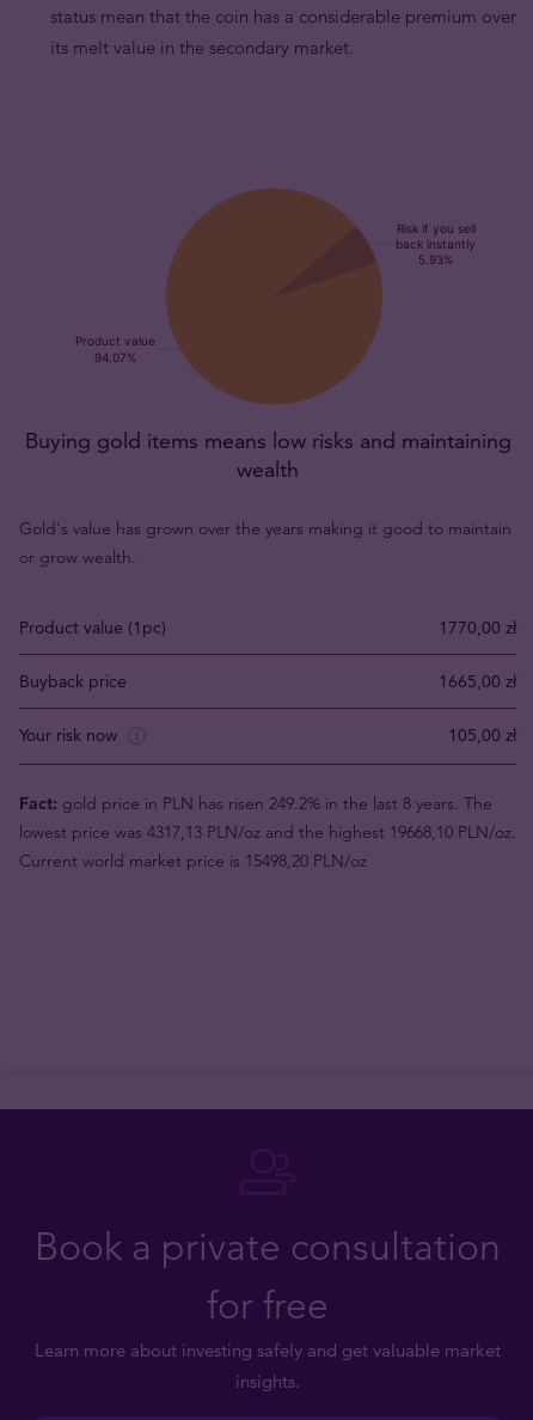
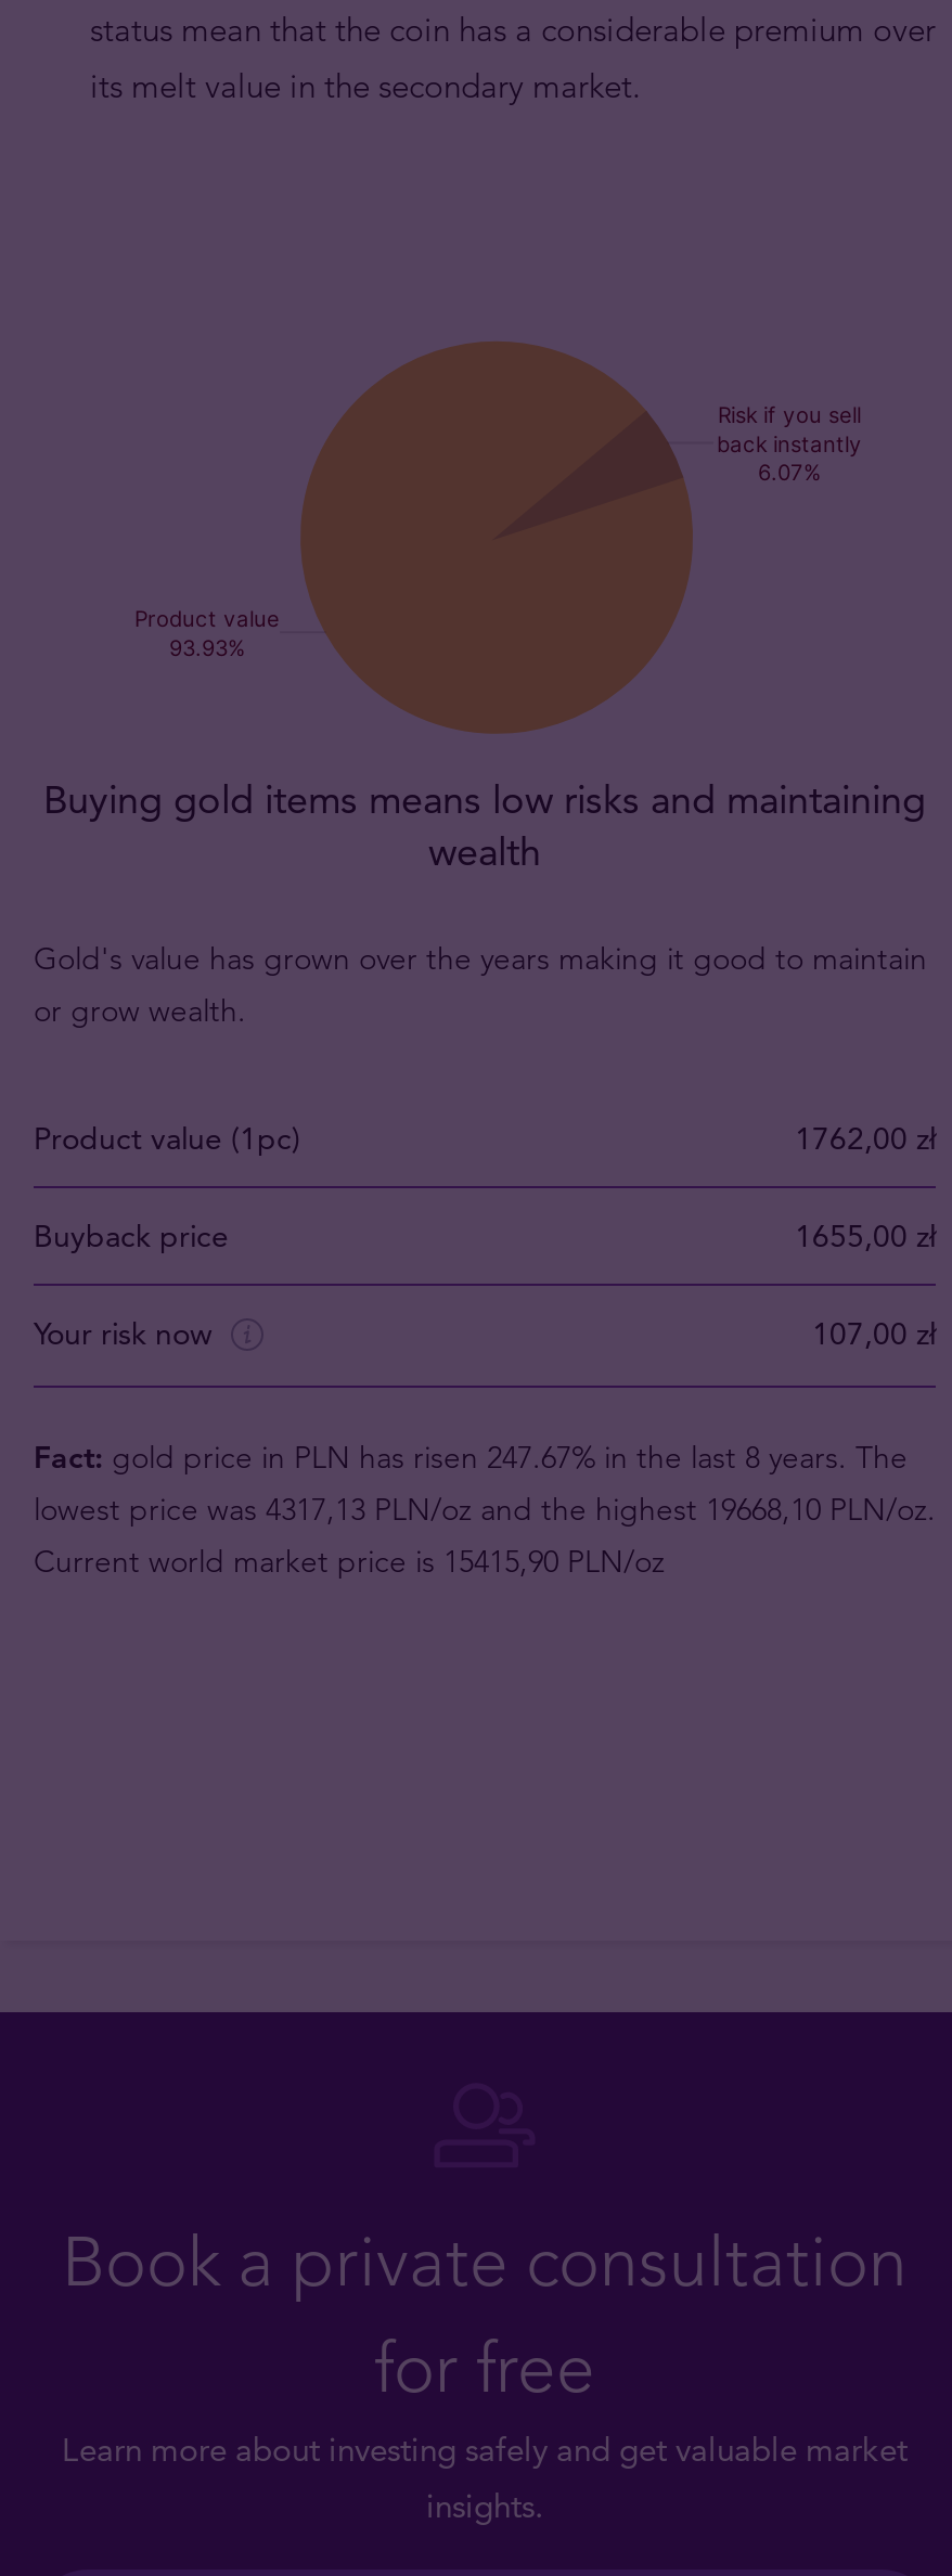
- 1770,00 zł
+ 1762,00 zł

- 1665,00 zł
+ 1655,00 zł

- 105,00 zł
+ 107,00 zł

- Fact: gold price in PLN has risen 249.2% in the last 8 years. The
+ Fact: gold price in PLN has risen 247.67% in the last 8 years. The

- Current world market price is 15498,20 PLN/oz
+ Current world market price is 15415,90 PLN/oz
